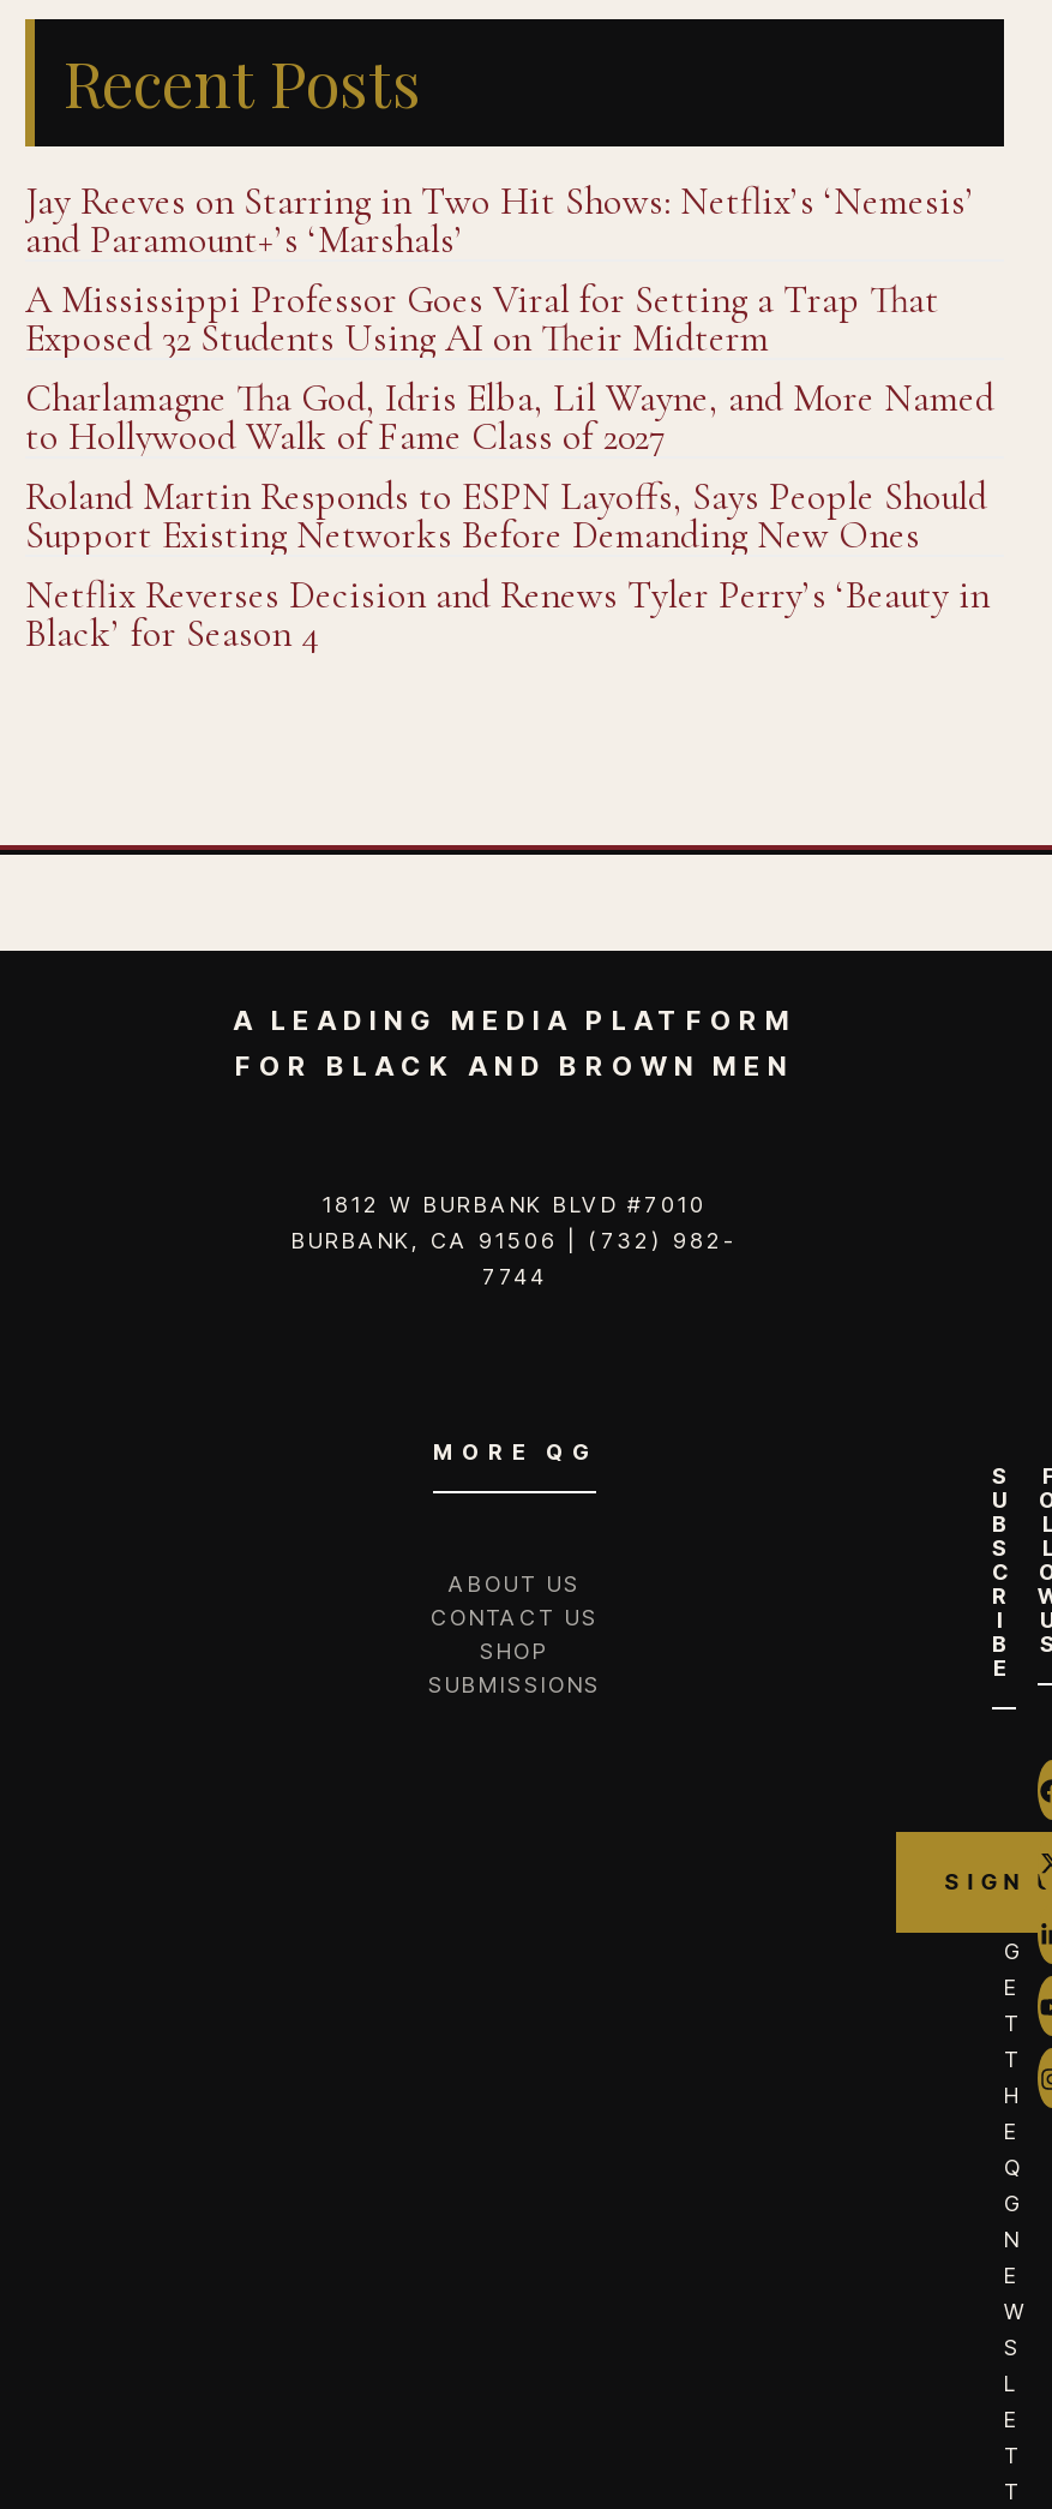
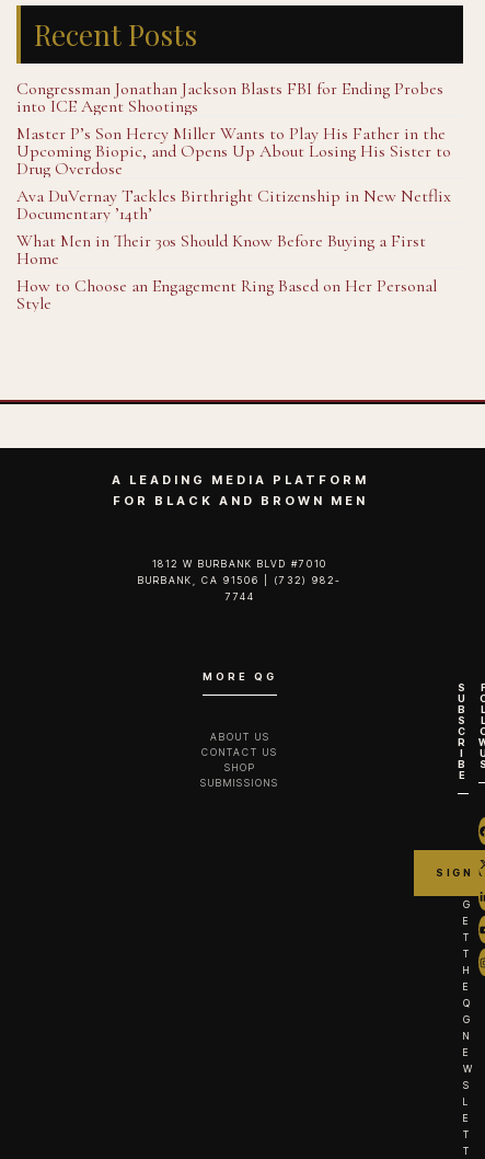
- Jay Reeves on Starring in Two Hit Shows: Netflix’s ‘Nemesis’
- and Paramount+’s ‘Marshals’
- A Mississippi Professor Goes Viral for Setting a Trap That
- Exposed 32 Students Using AI on Their Midterm
- Charlamagne Tha God, Idris Elba, Lil Wayne, and More Named
- to Hollywood Walk of Fame Class of 2027
- Roland Martin Responds to ESPN Layoffs, Says People Should
- Support Existing Networks Before Demanding New Ones
- Netflix Reverses Decision and Renews Tyler Perry’s ‘Beauty in
- Black’ for Season 4
+ Congressman Jonathan Jackson Blasts FBI for Ending Probes
+ into ICE Agent Shootings
+ Master P’s Son Hercy Miller Wants to Play His Father in the
+ Upcoming Biopic, and Opens Up About Losing His Sister to
+ Drug Overdose
+ Ava DuVernay Tackles Birthright Citizenship in New Netflix
+ Documentary ’14th’
+ What Men in Their 30s Should Know Before Buying a First
+ Home
+ How to Choose an Engagement Ring Based on Her Personal
+ Style
